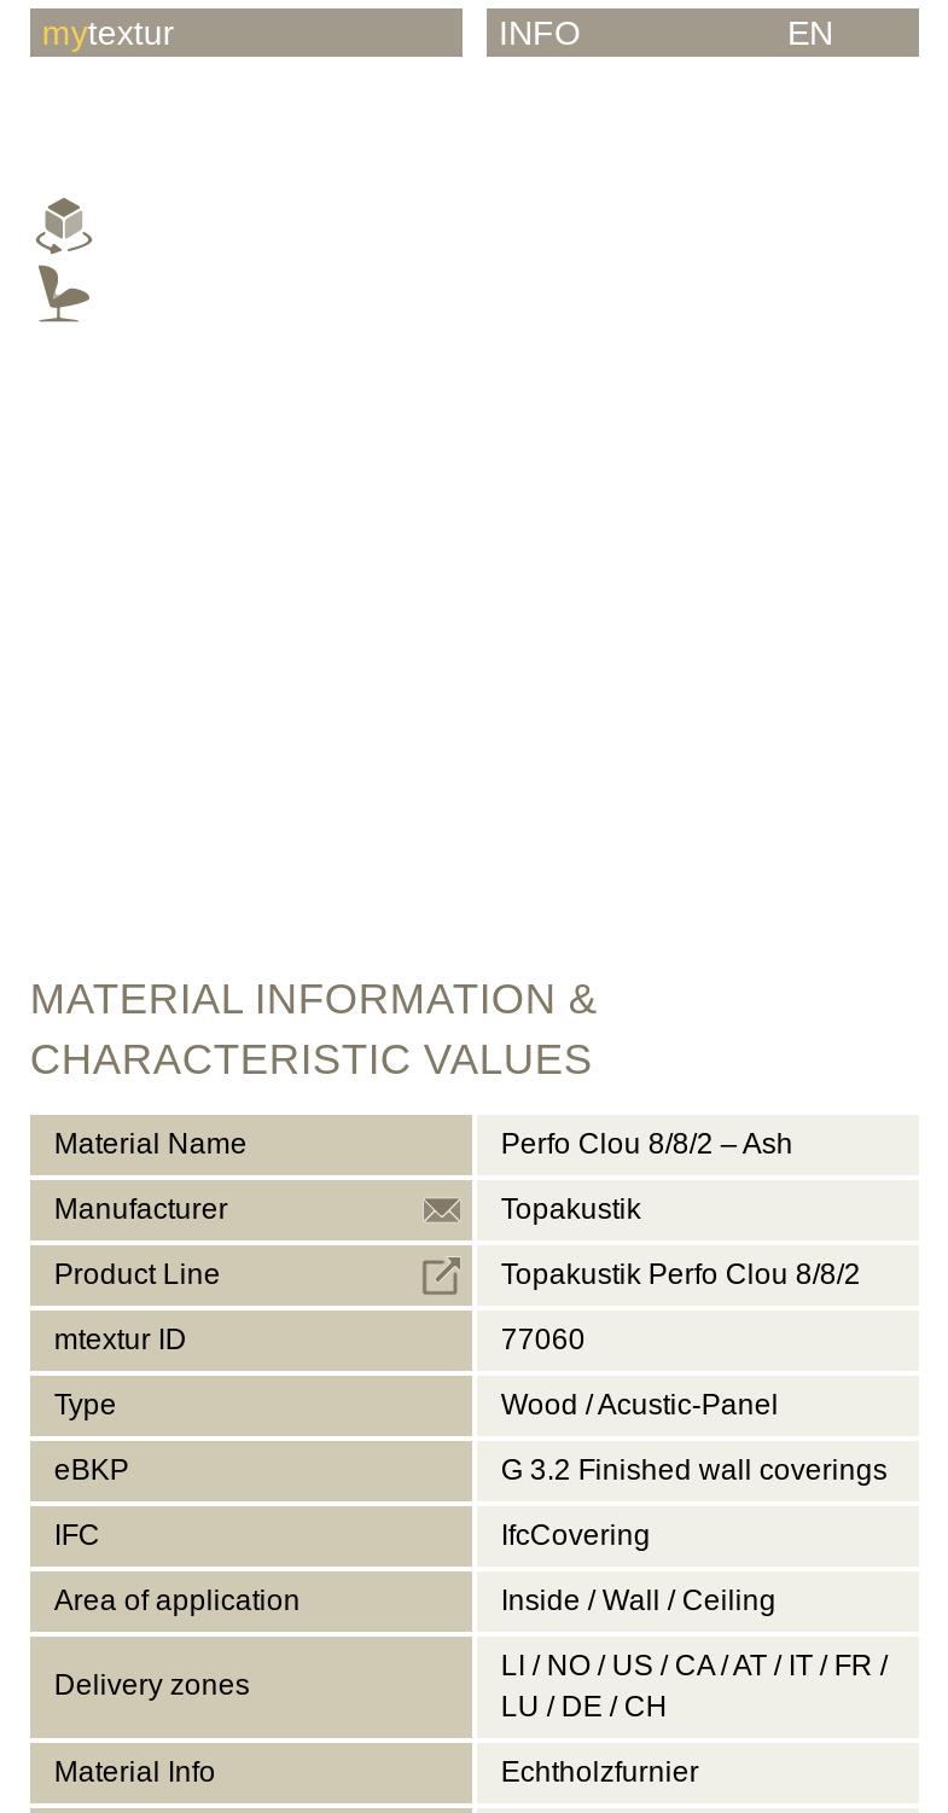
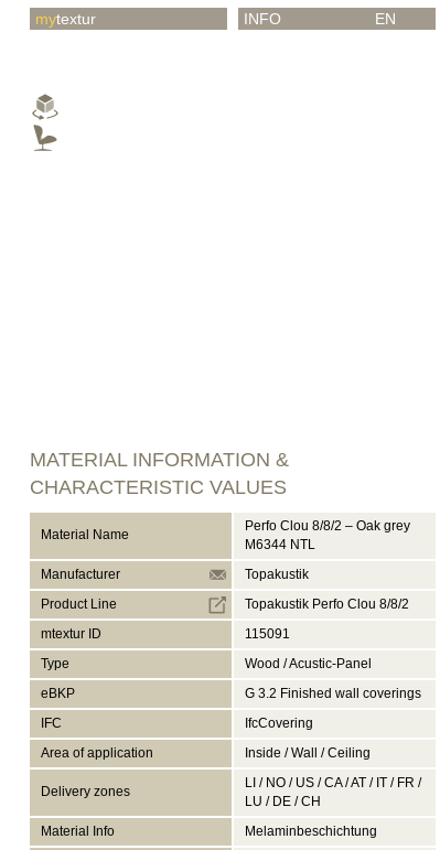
- Perfo Clou 8/8/2 – Ash
+ Perfo Clou 8/8/2 – Oak grey
+ M6344 NTL

- 77060
+ 115091

- Echtholzfurnier
+ Melaminbeschichtung
